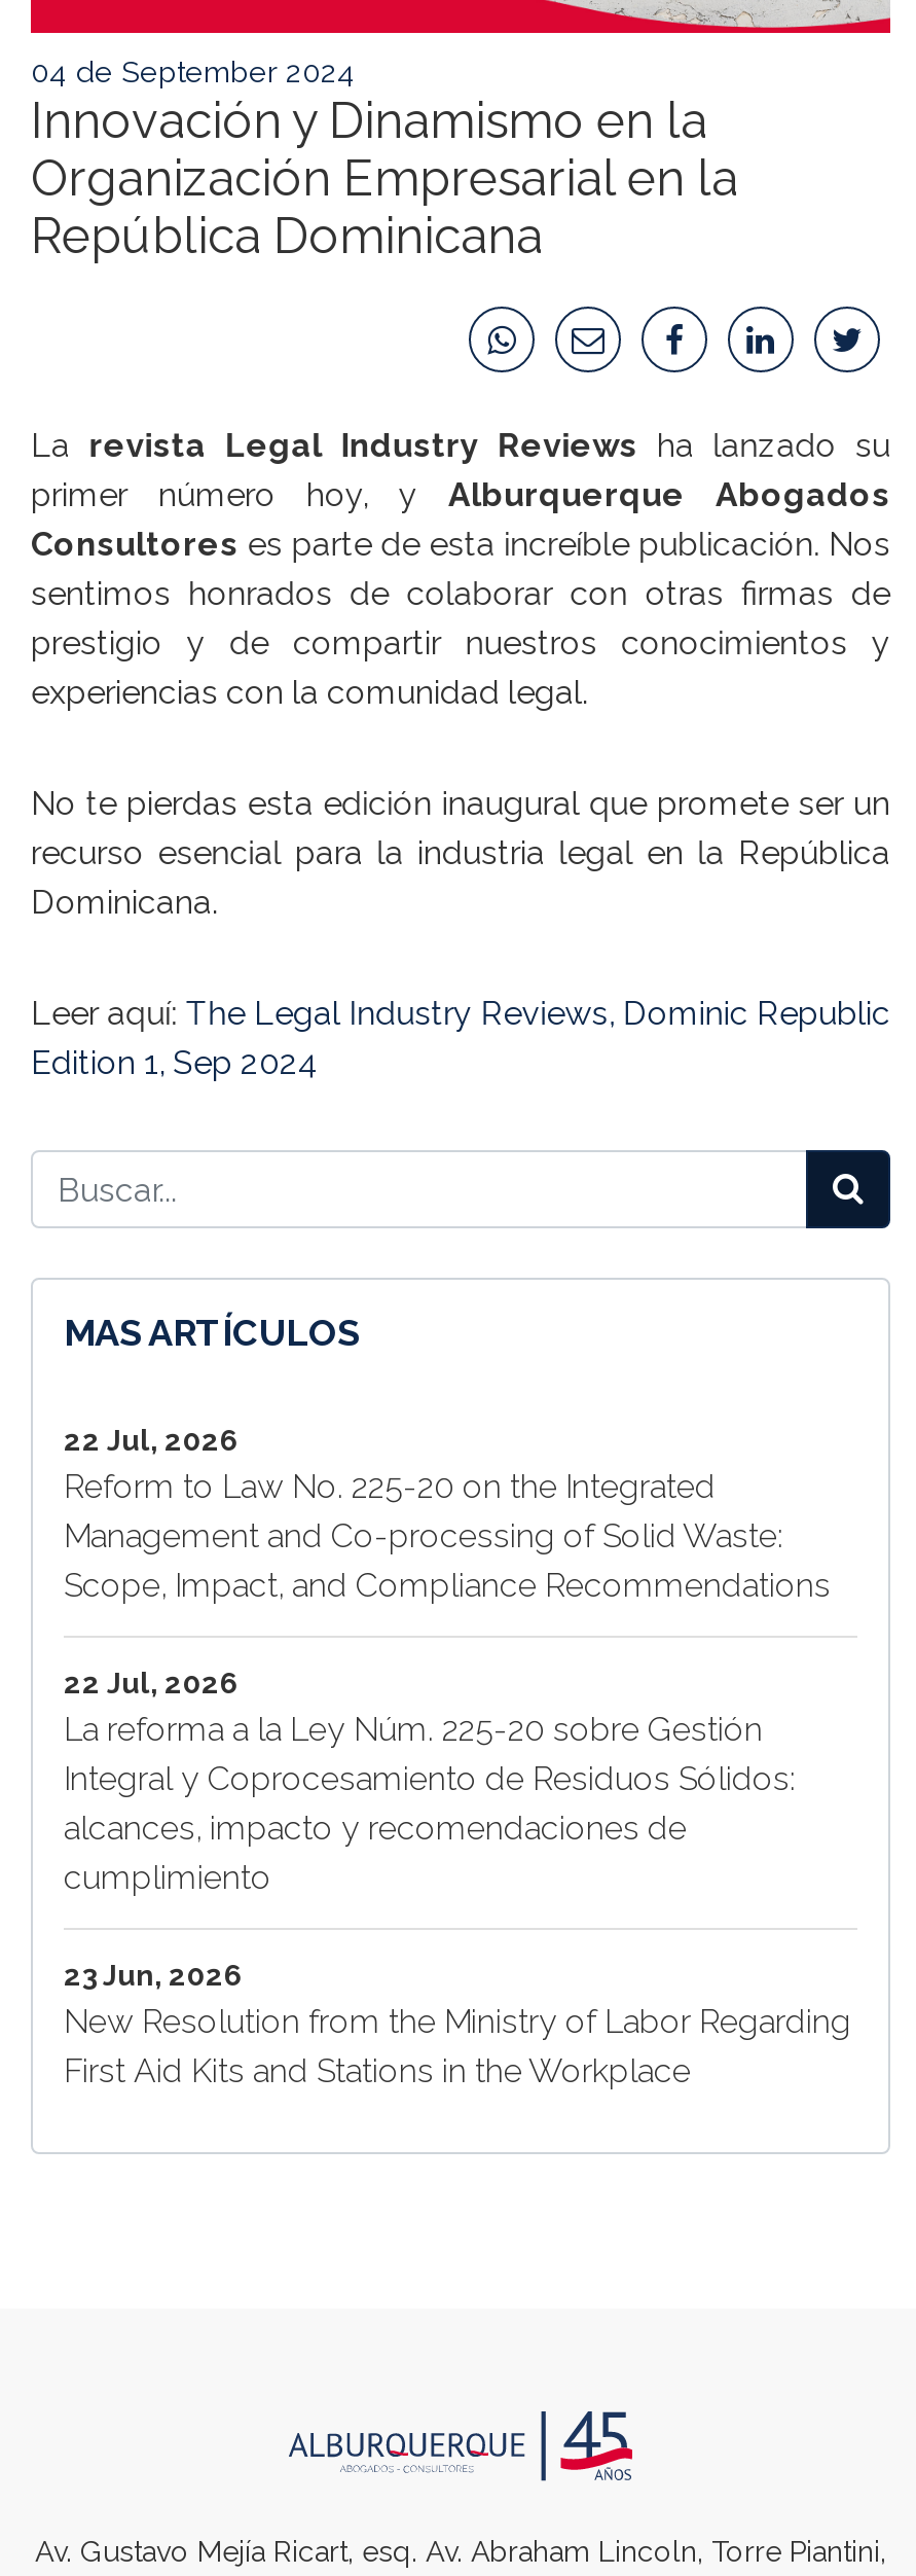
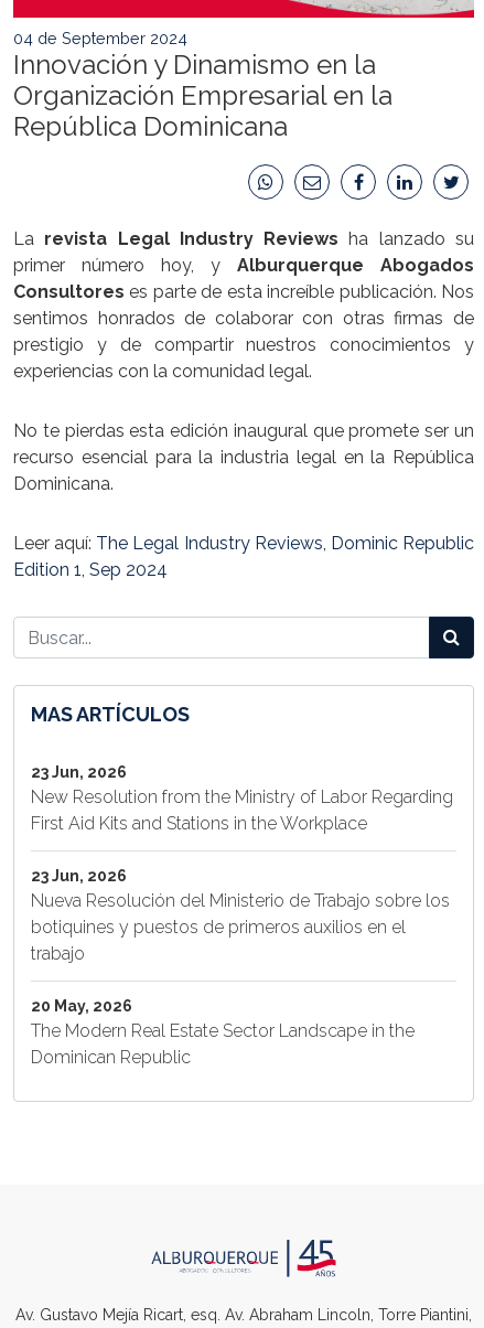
- 22 Jul, 2026
- Reform to Law No. 225-20 on the Integrated
- Management and Co-processing of Solid Waste:
- Scope, Impact, and Compliance Recommendations
- 22 Jul, 2026
- La reforma a la Ley Núm. 225-20 sobre Gestión
- Integral y Coprocesamiento de Residuos Sólidos:
- alcances, impacto y recomendaciones de
- cumplimiento

moved up: 23 Jun, 2026 | New Resolution from the Ministry of Labor Regarding | First Aid Kits and Stations in the Workplace

+ 23 Jun, 2026
+ Nueva Resolución del Ministerio de Trabajo sobre los
+ botiquines y puestos de primeros auxilios en el
+ trabajo
+ 20 May, 2026
+ The Modern Real Estate Sector Landscape in the
+ Dominican Republic
